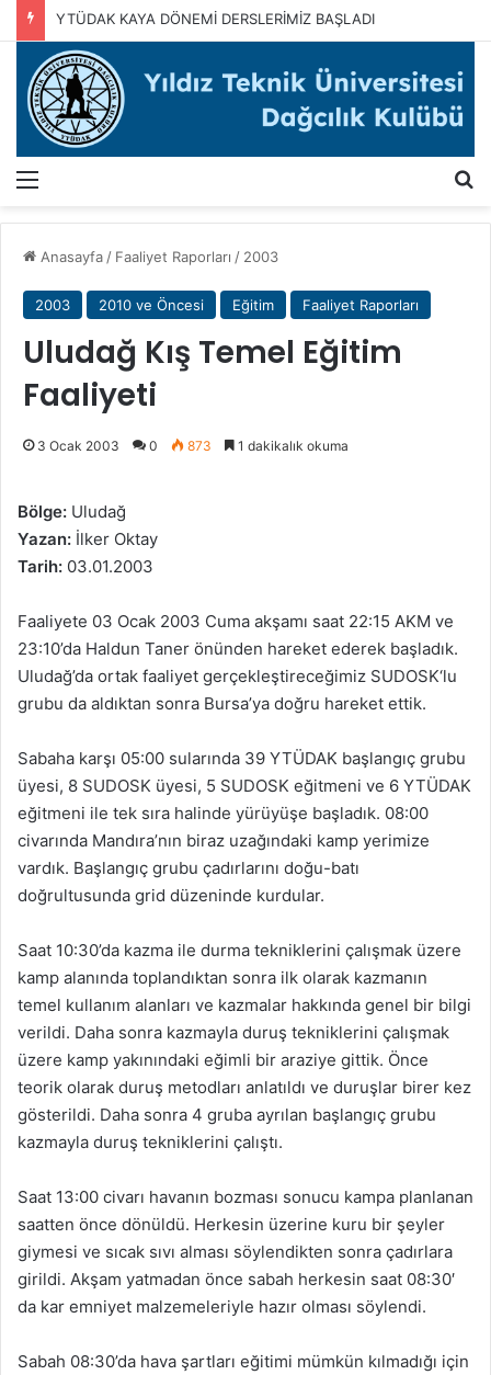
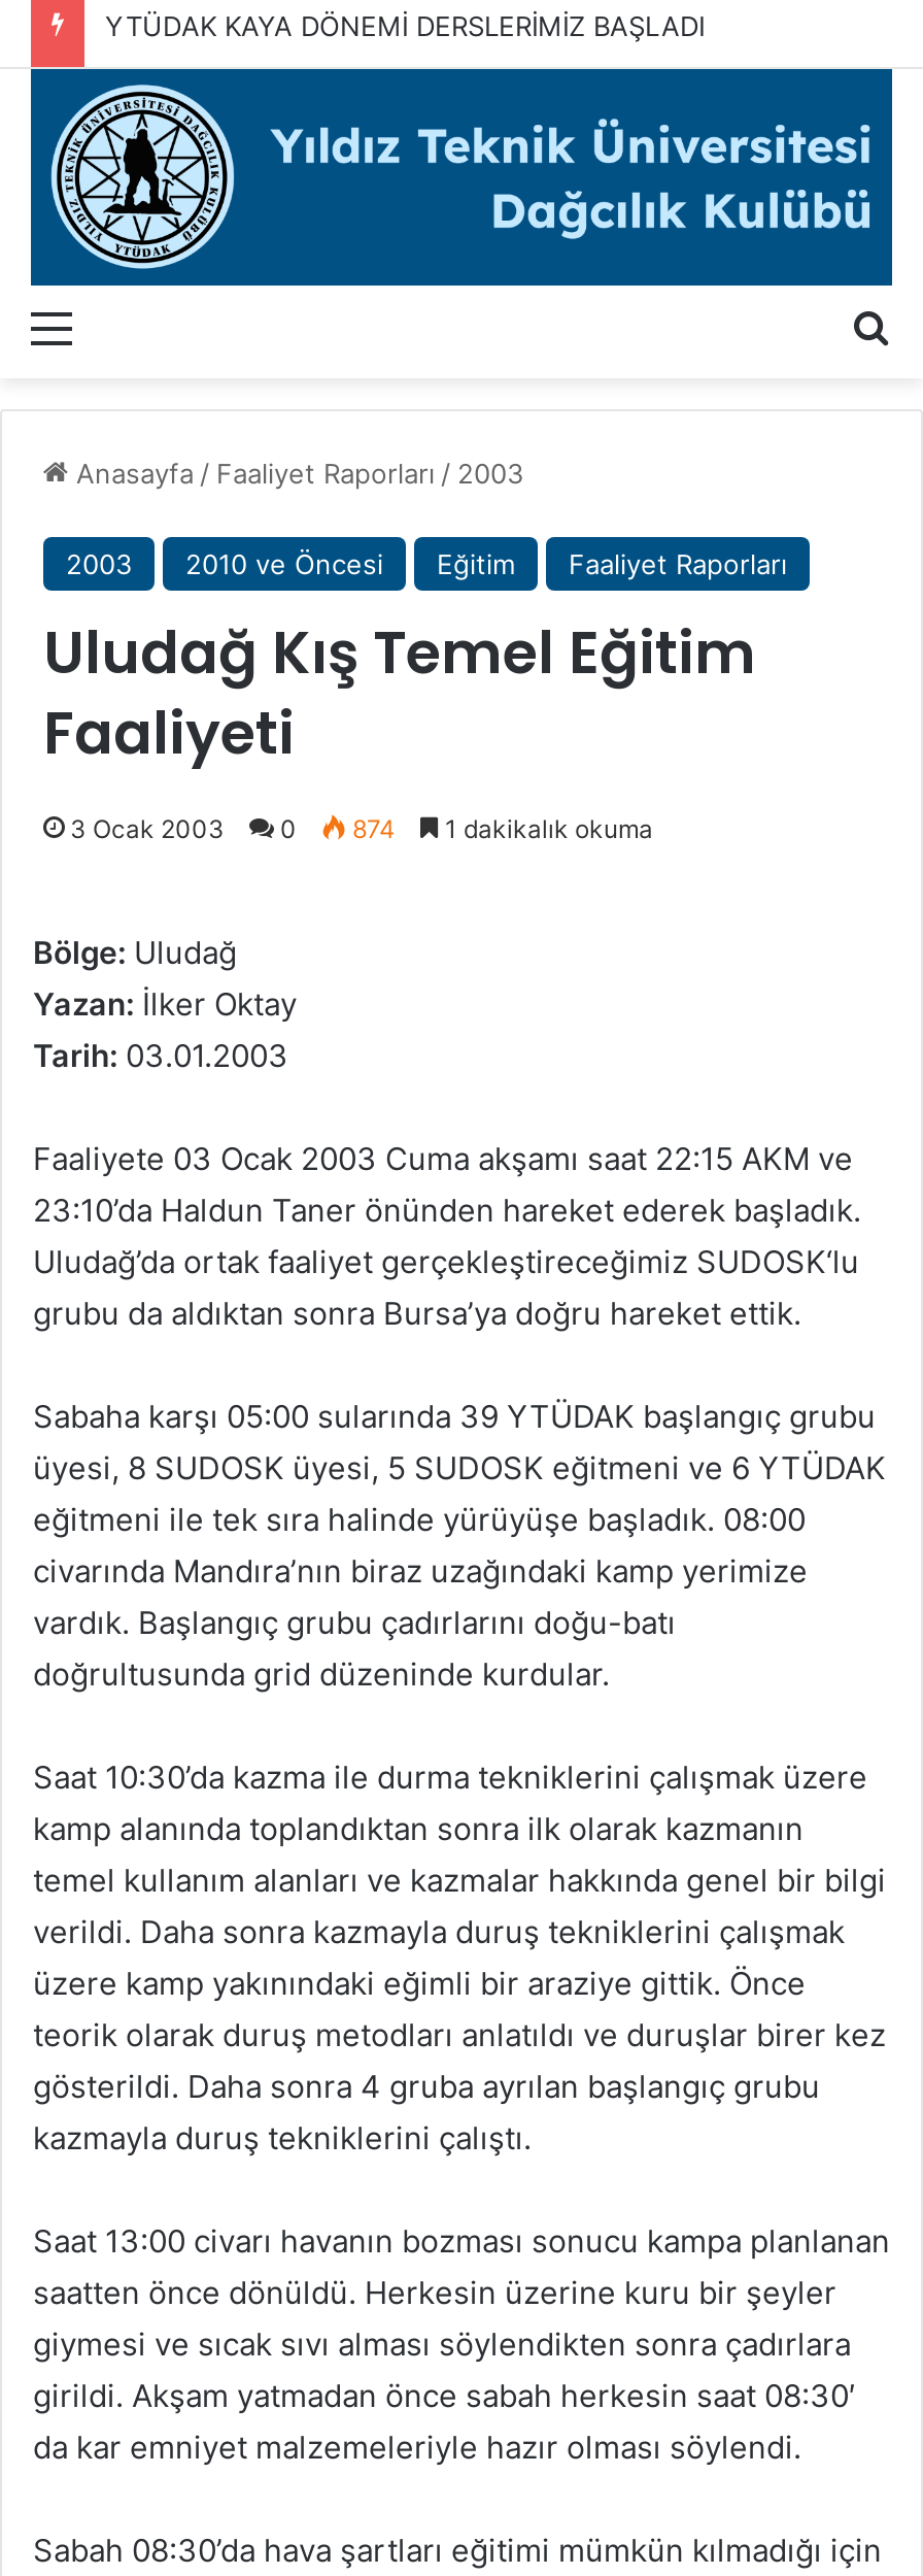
- 3 Ocak 2003 0 873 1 dakikalık okuma
+ 3 Ocak 2003 0 874 1 dakikalık okuma
